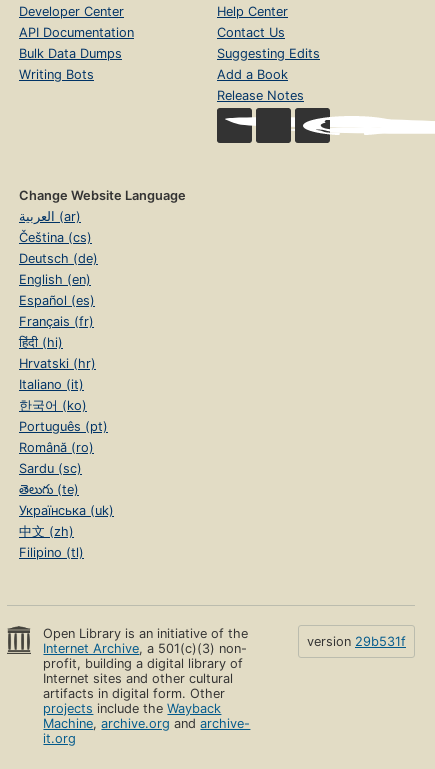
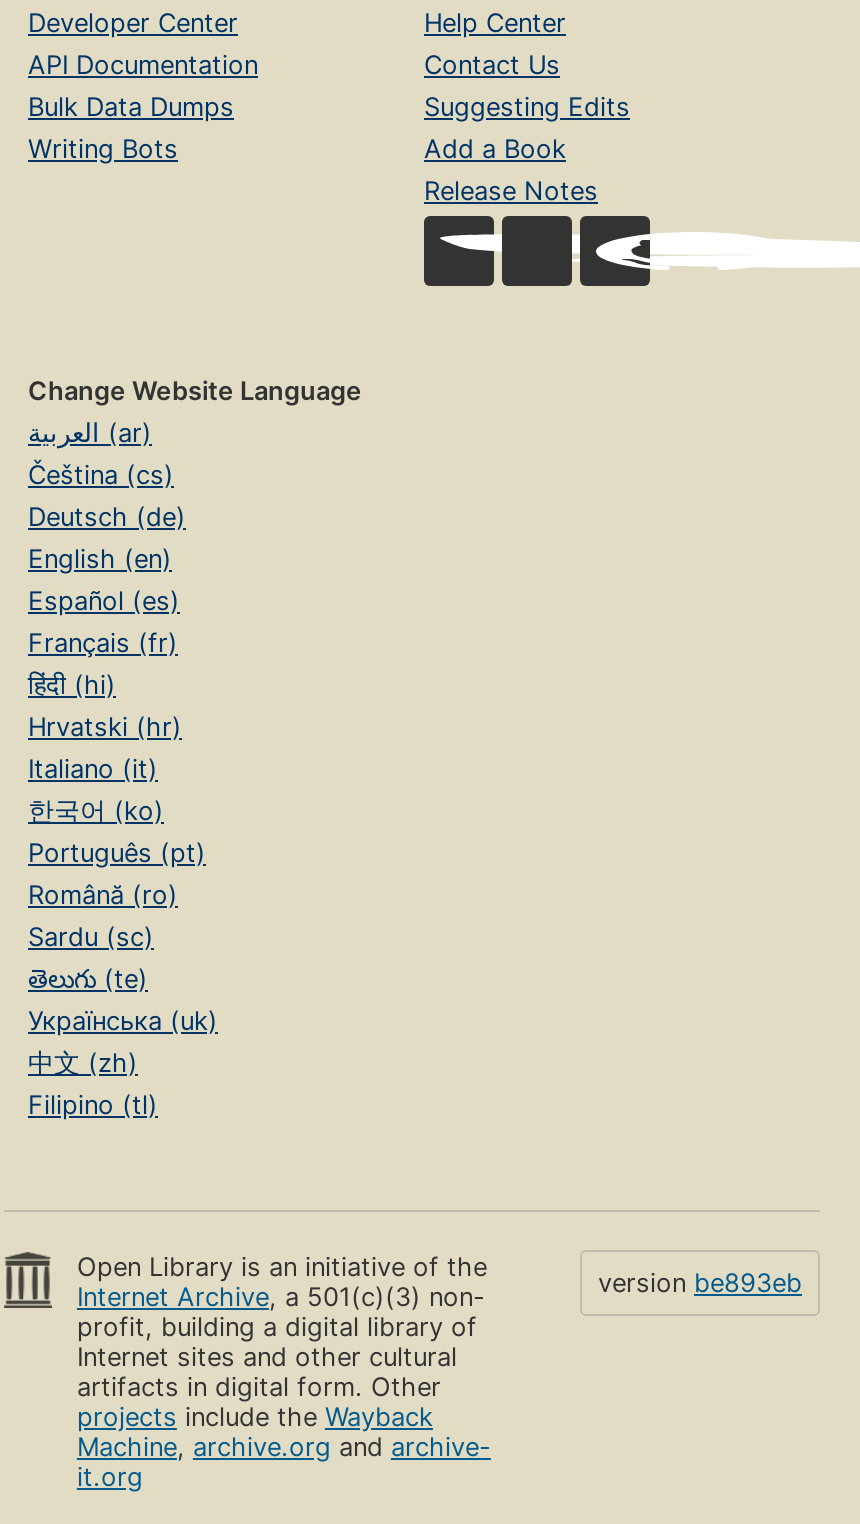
- version 29b531f
+ version be893eb
